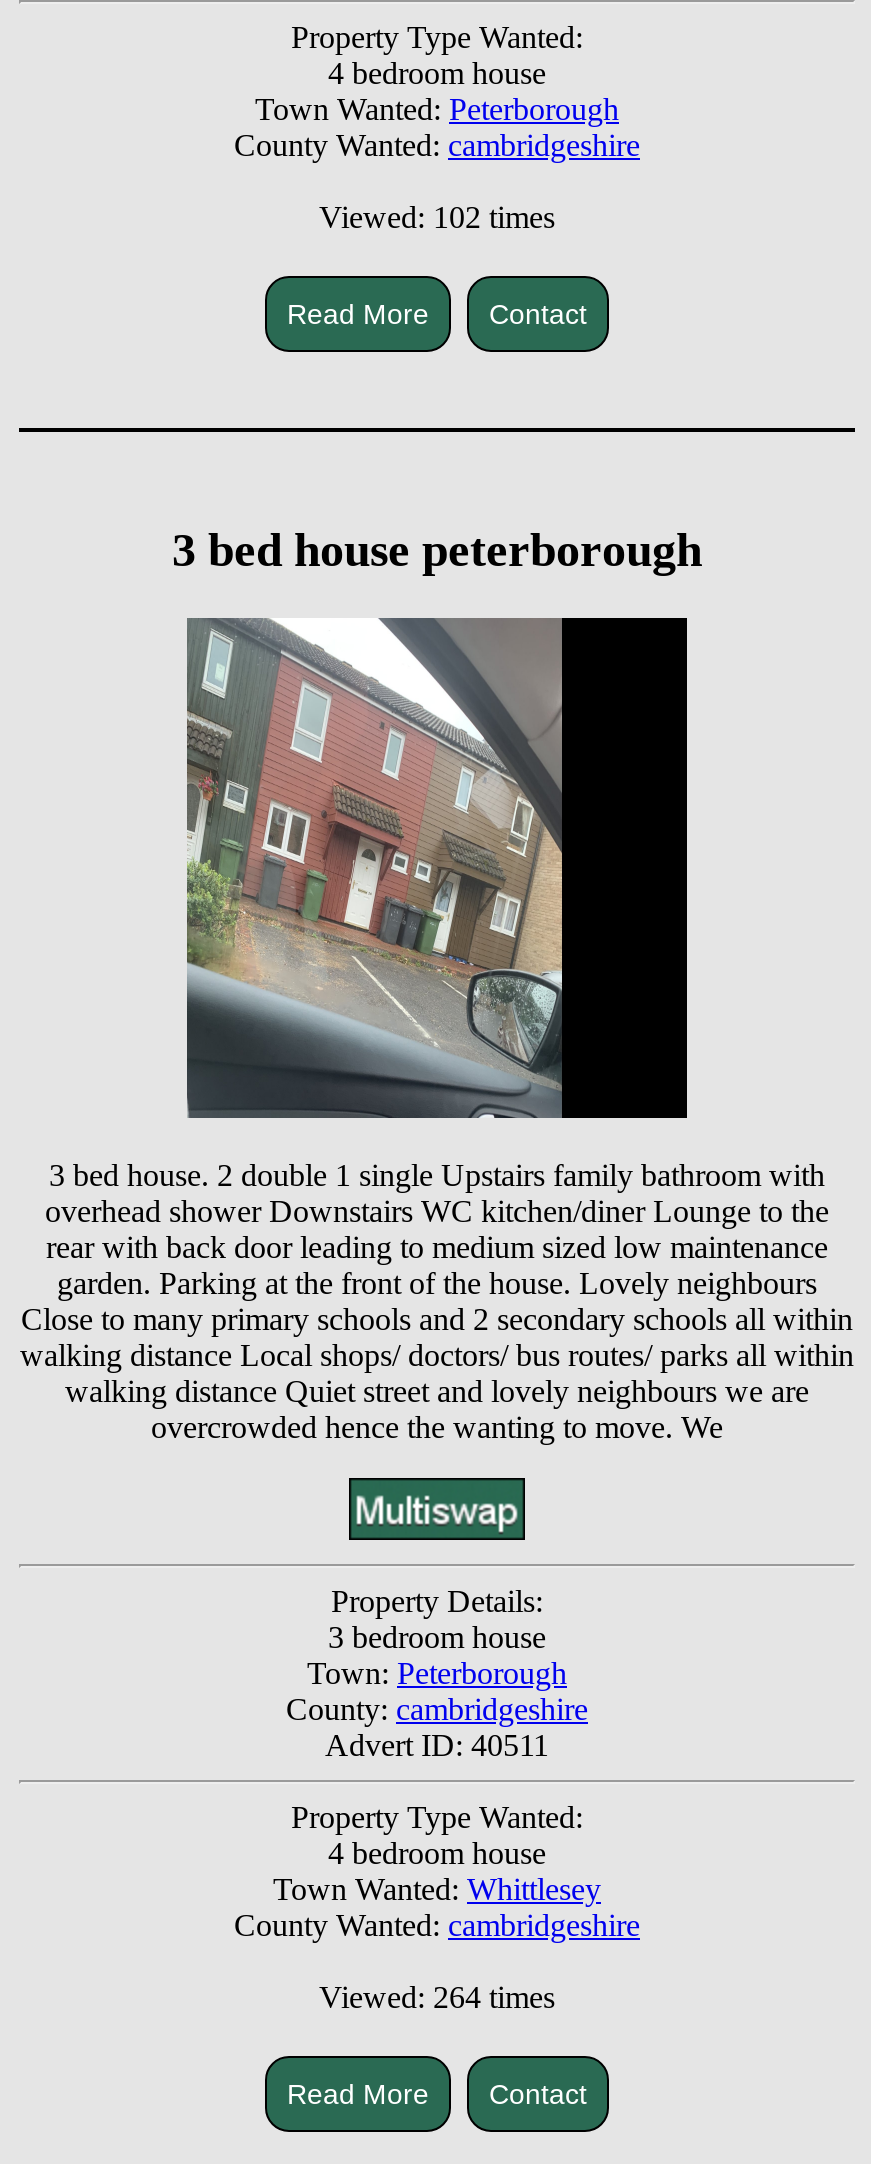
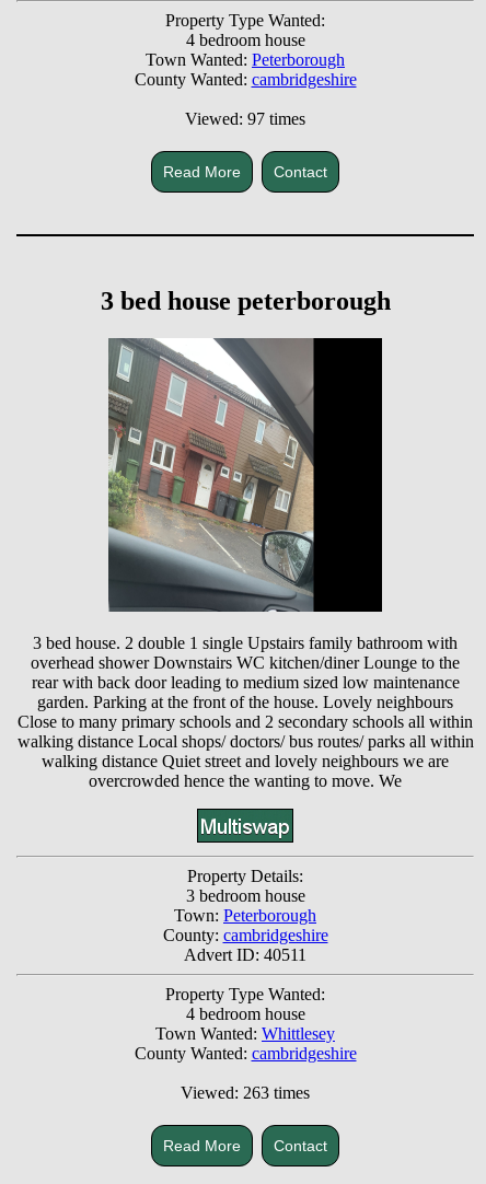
- Viewed: 102 times
+ Viewed: 97 times

- Viewed: 264 times
+ Viewed: 263 times
